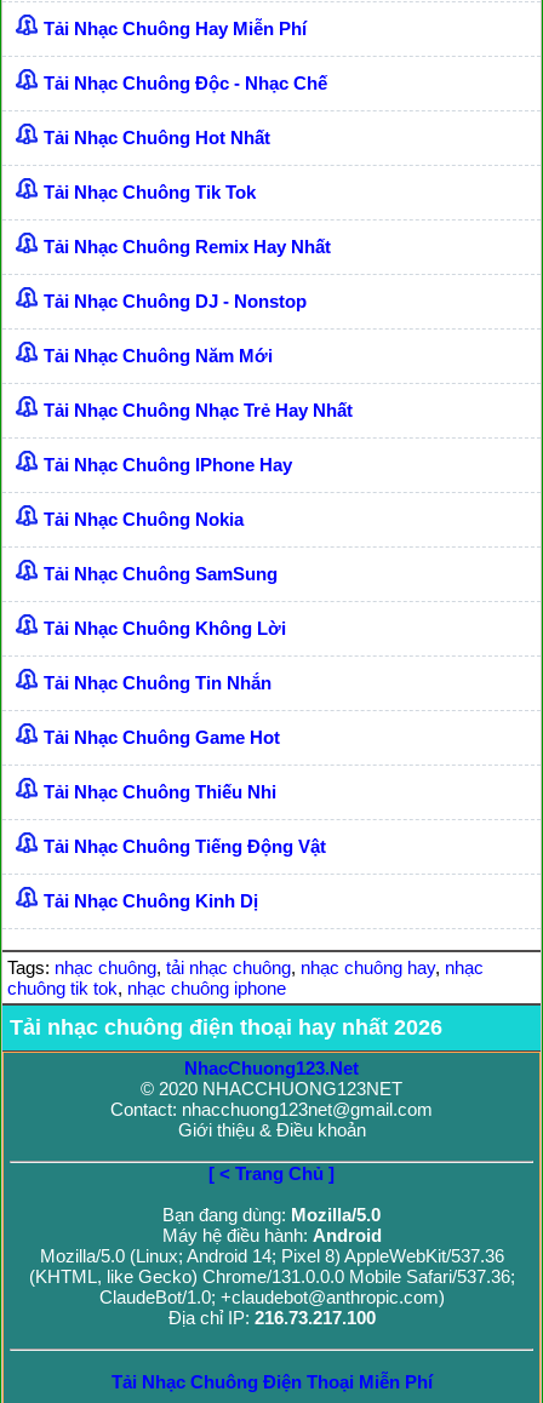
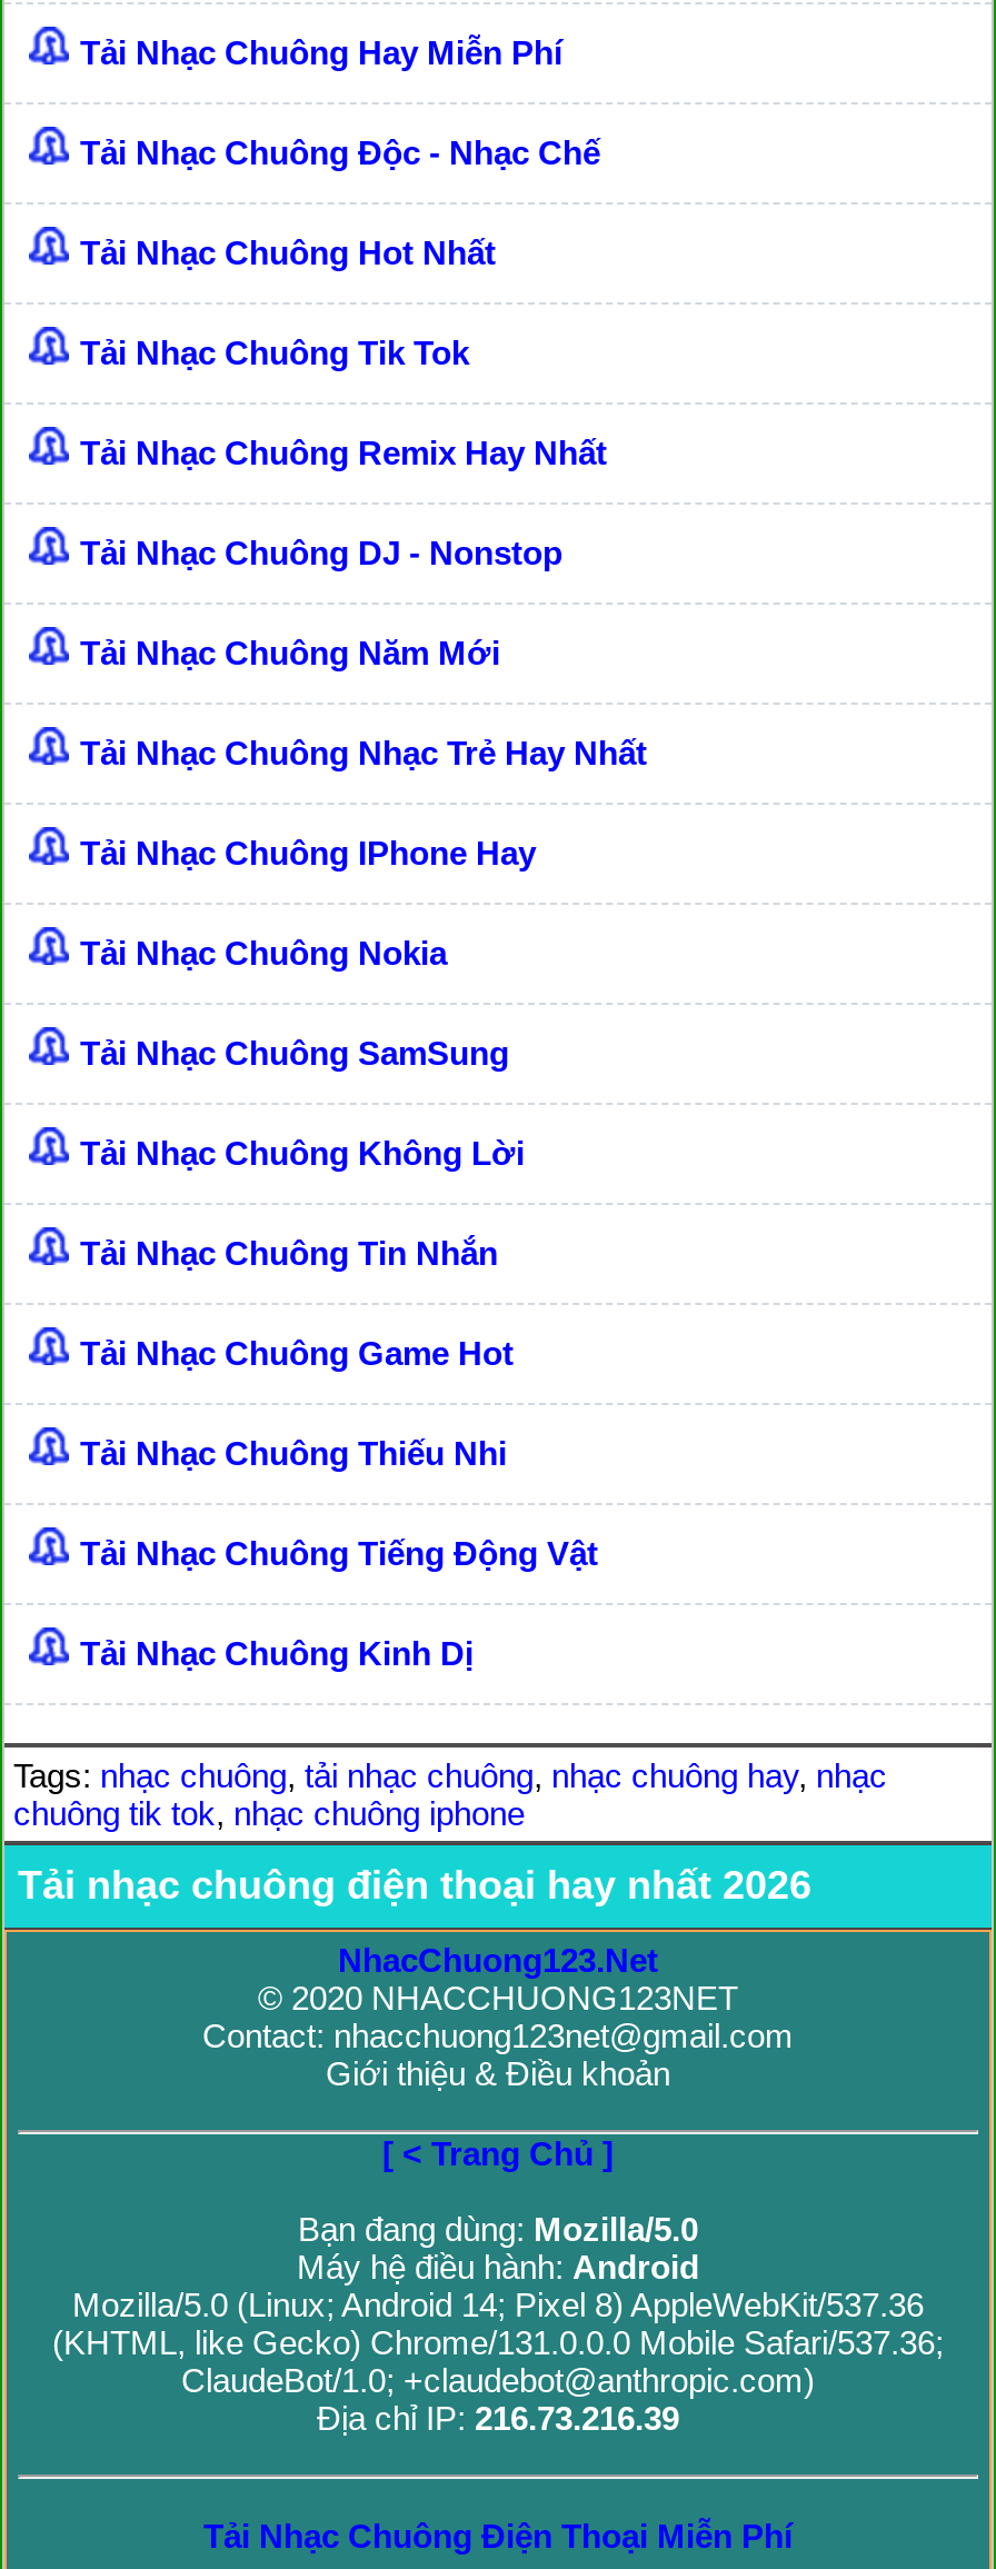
- Địa chỉ IP: 216.73.217.100
+ Địa chỉ IP: 216.73.216.39
